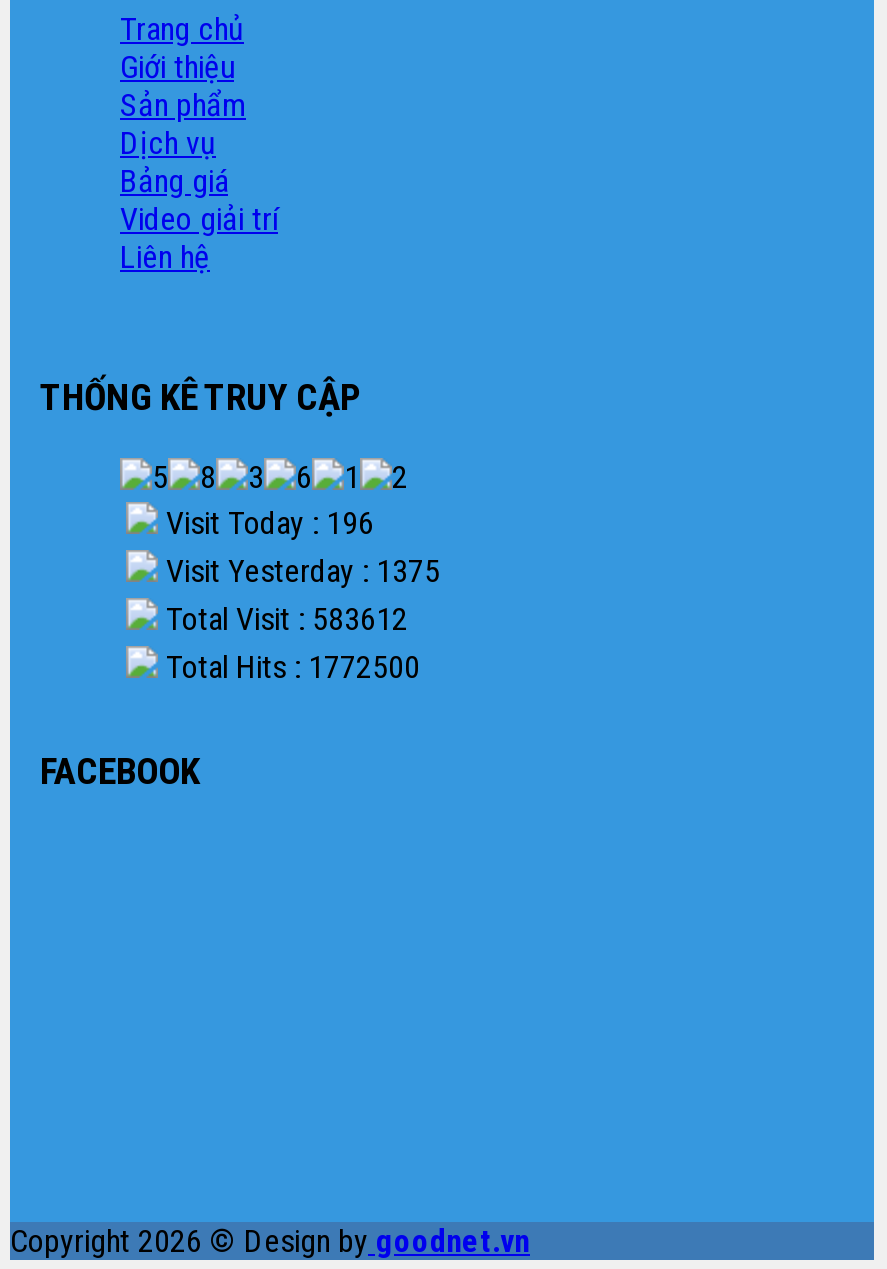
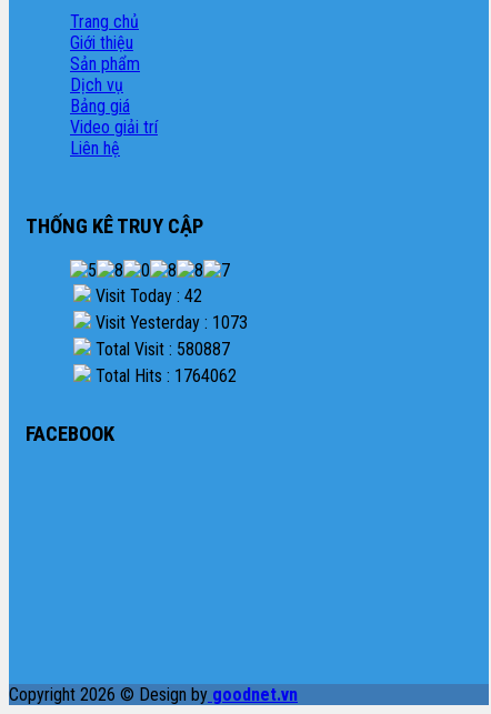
- Visit Today : 196
+ Visit Today : 42

- Visit Yesterday : 1375
+ Visit Yesterday : 1073

- Total Visit : 583612
+ Total Visit : 580887

- Total Hits : 1772500
+ Total Hits : 1764062
